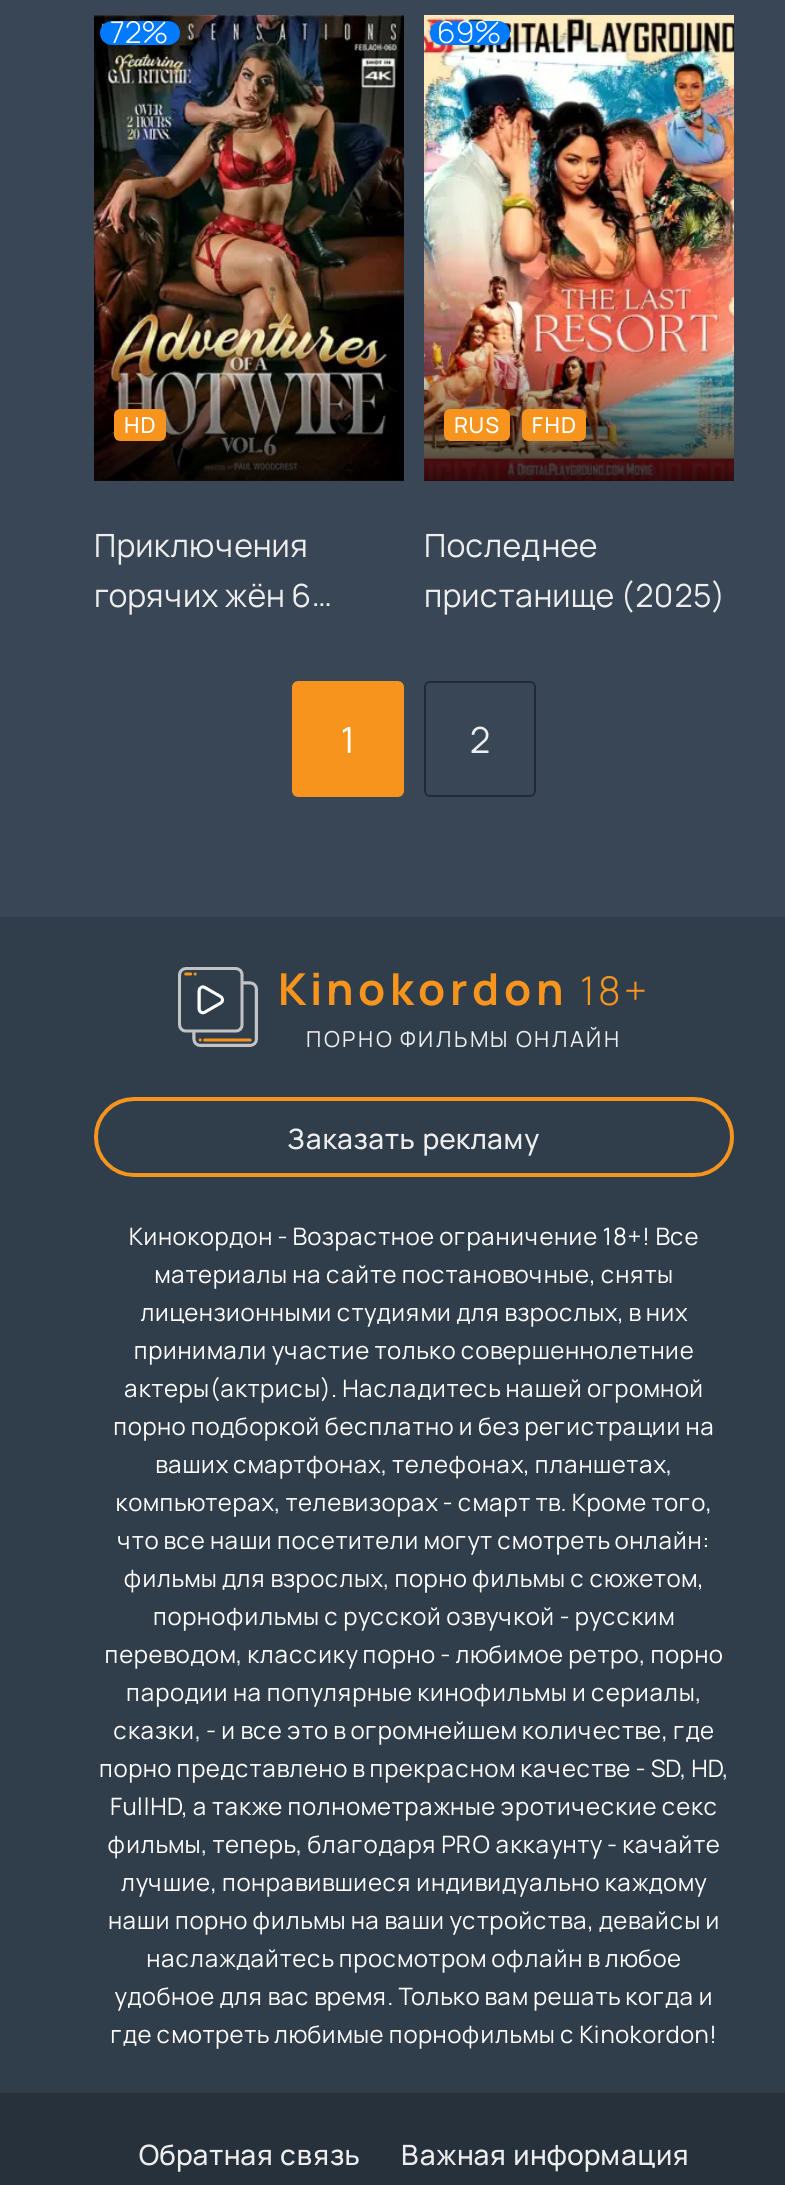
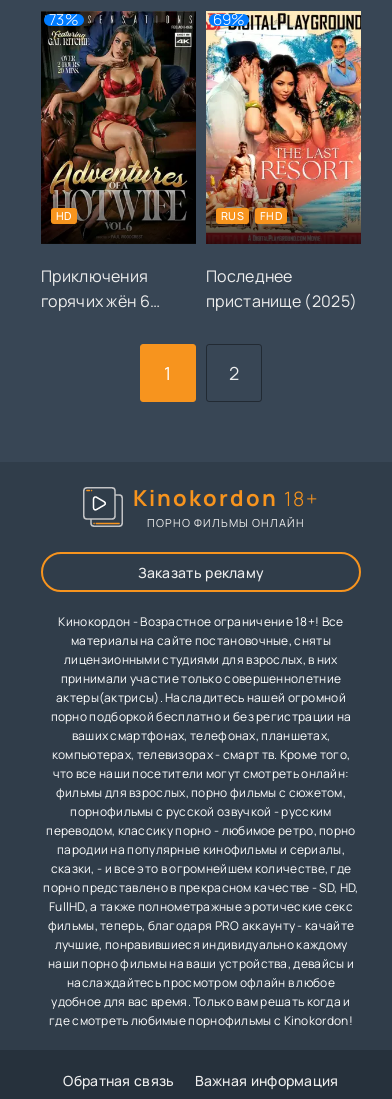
- 72%
+ 73%
